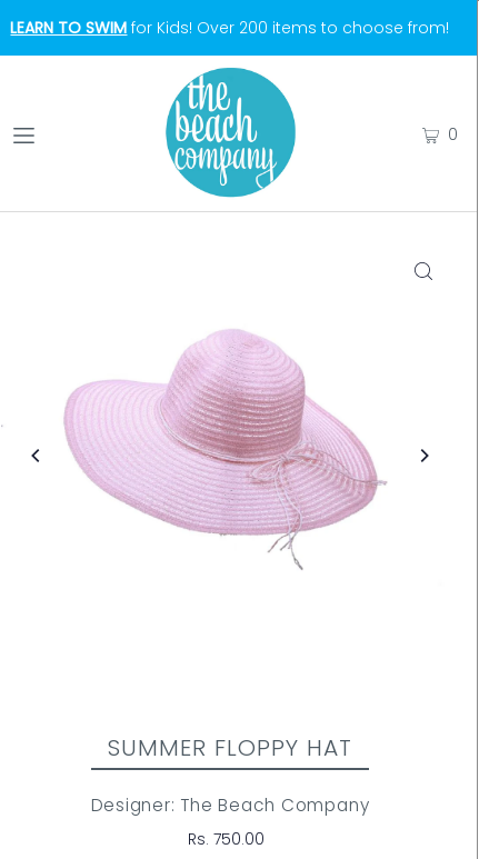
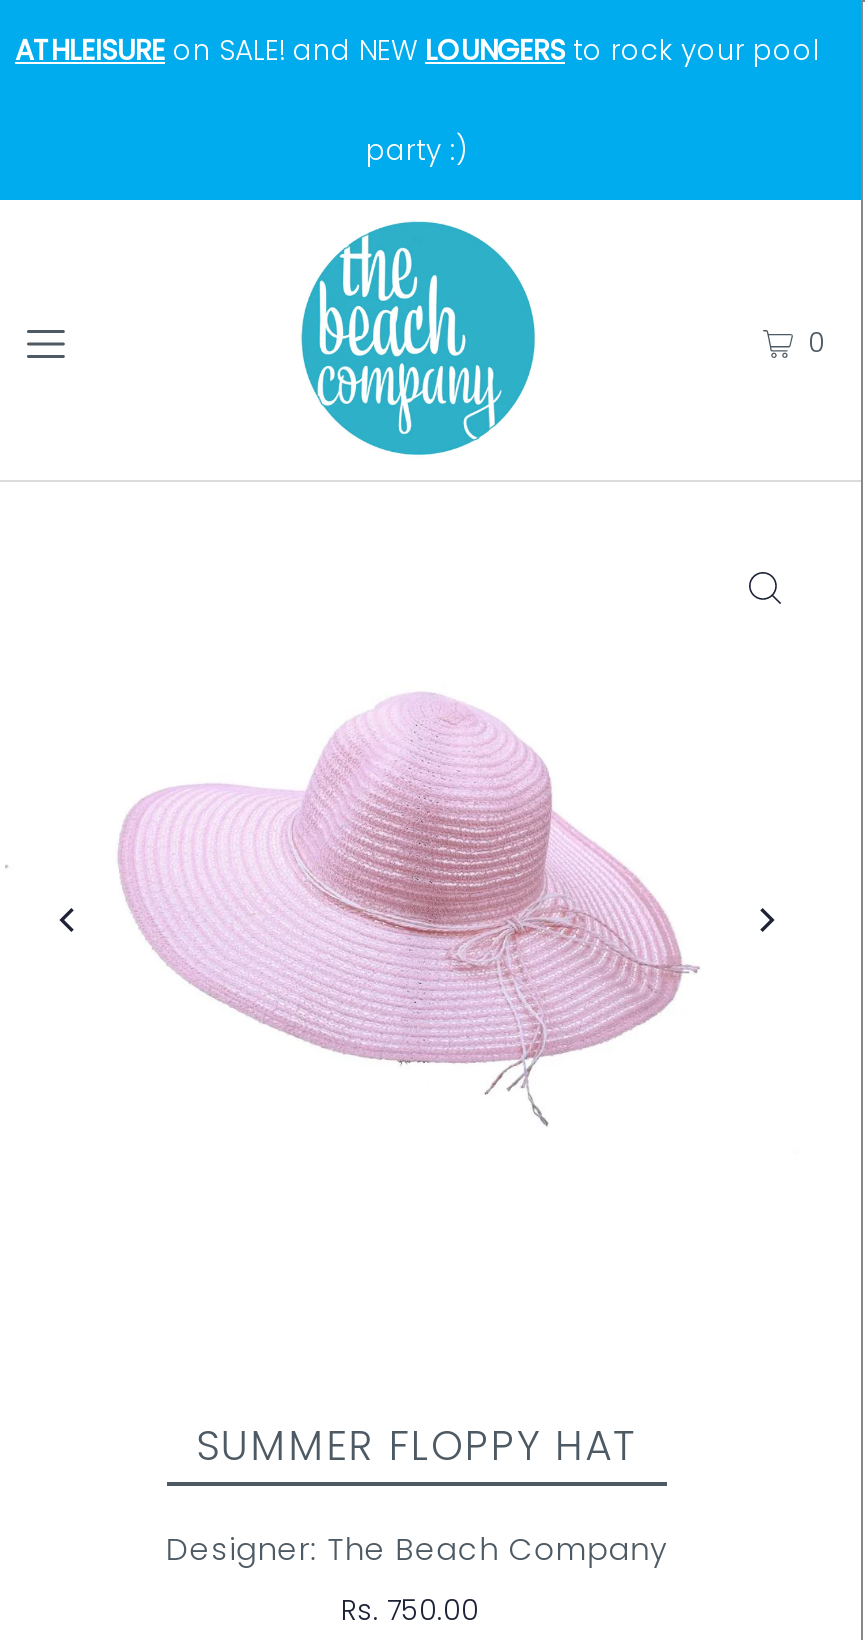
- LEARN TO SWIM for Kids! Over 200 items to choose from!
+ ATHLEISURE on SALE! and NEW LOUNGERS to rock your pool
+ party :)
